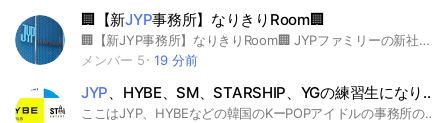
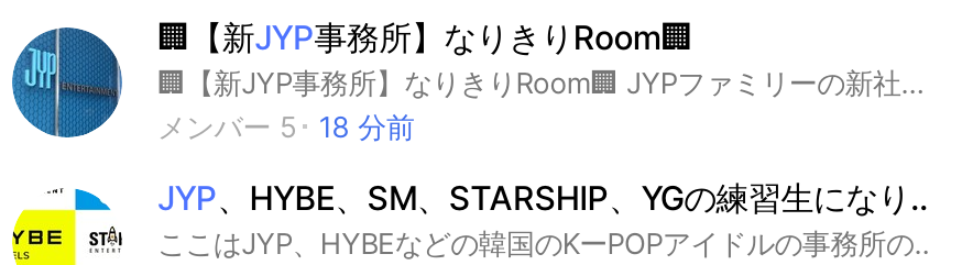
- メンバー 5 19 分前
+ メンバー 5 18 分前
